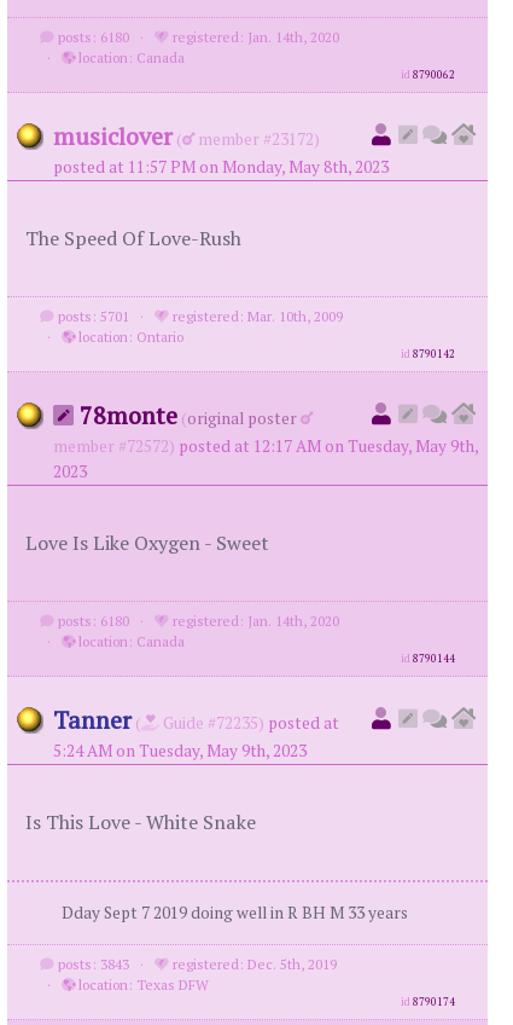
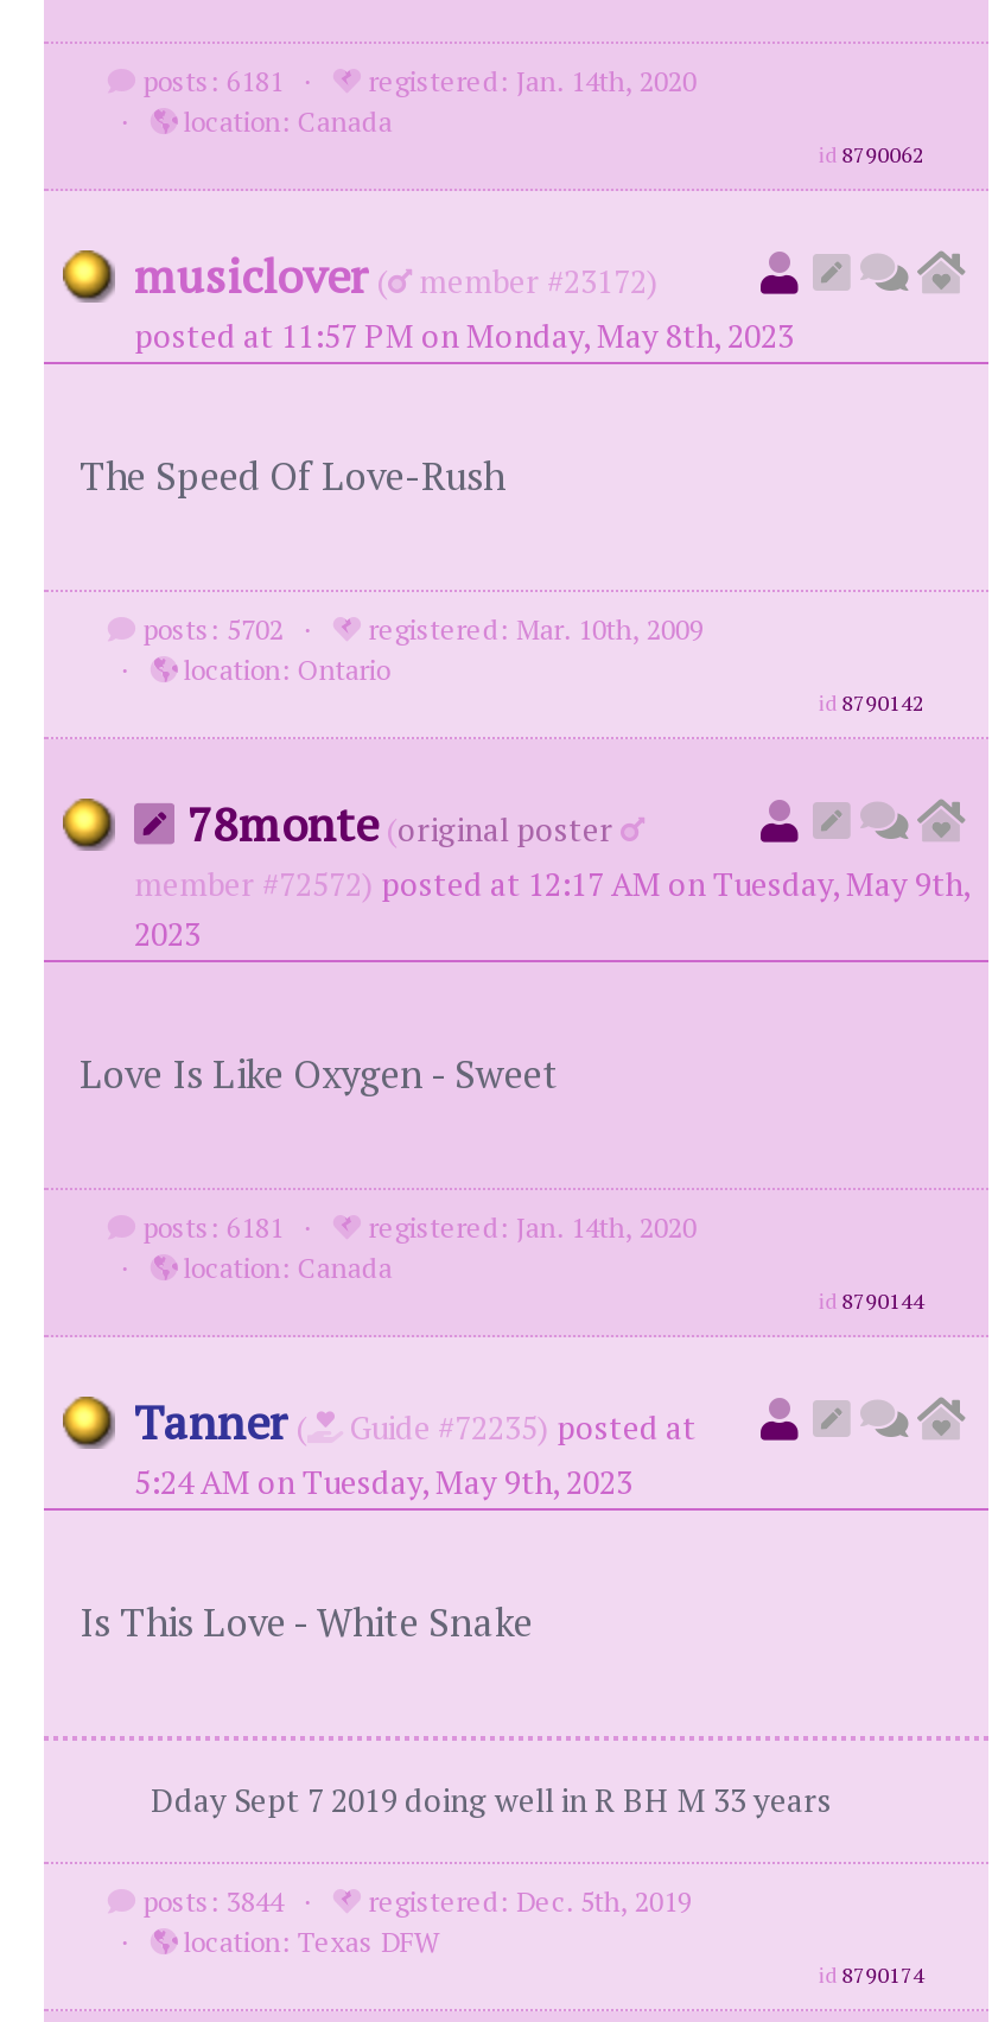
- posts: 6180 · registered: Jan. 14th, 2020
+ posts: 6181 · registered: Jan. 14th, 2020

- posts: 5701 · registered: Mar. 10th, 2009
+ posts: 5702 · registered: Mar. 10th, 2009

- posts: 6180 · registered: Jan. 14th, 2020
+ posts: 6181 · registered: Jan. 14th, 2020

- posts: 3843 · registered: Dec. 5th, 2019
+ posts: 3844 · registered: Dec. 5th, 2019
